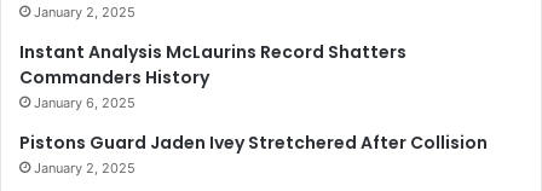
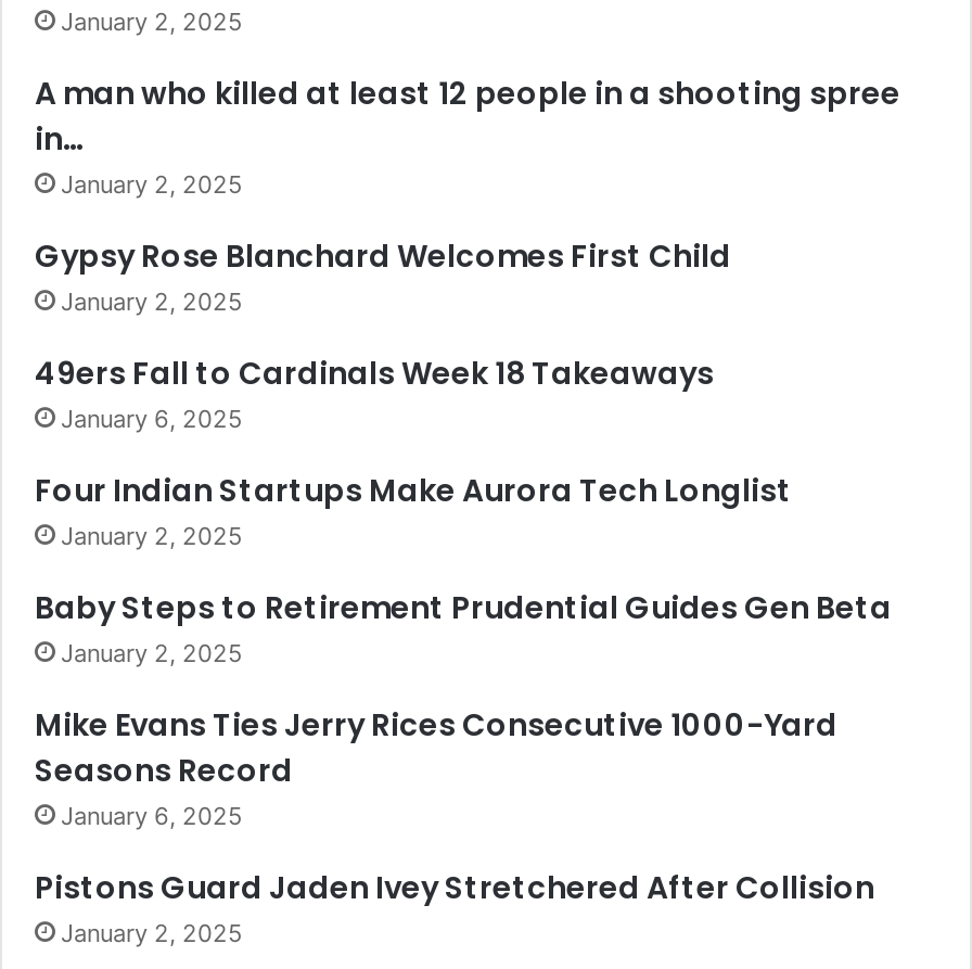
- Instant Analysis McLaurins Record Shatters
- Commanders History
+ A man who killed at least 12 people in a shooting spree
+ in…
+ January 2, 2025
+ Gypsy Rose Blanchard Welcomes First Child
+ January 2, 2025
+ 49ers Fall to Cardinals Week 18 Takeaways
+ January 6, 2025
+ Four Indian Startups Make Aurora Tech Longlist
+ January 2, 2025
+ Baby Steps to Retirement Prudential Guides Gen Beta
+ January 2, 2025
+ Mike Evans Ties Jerry Rices Consecutive 1000-Yard
+ Seasons Record
